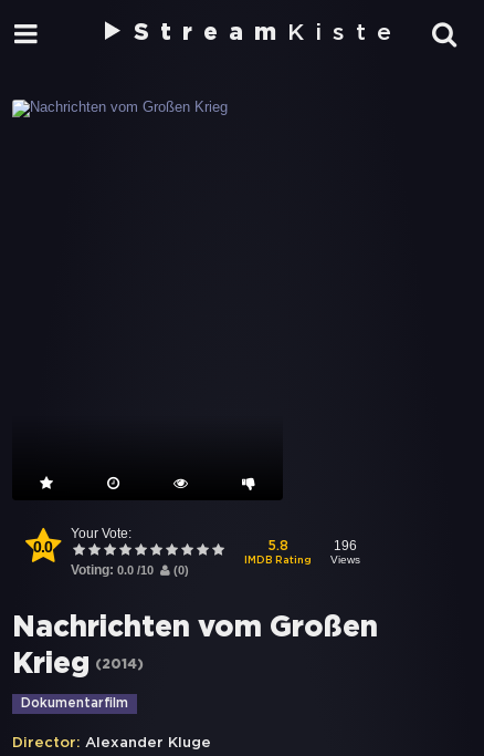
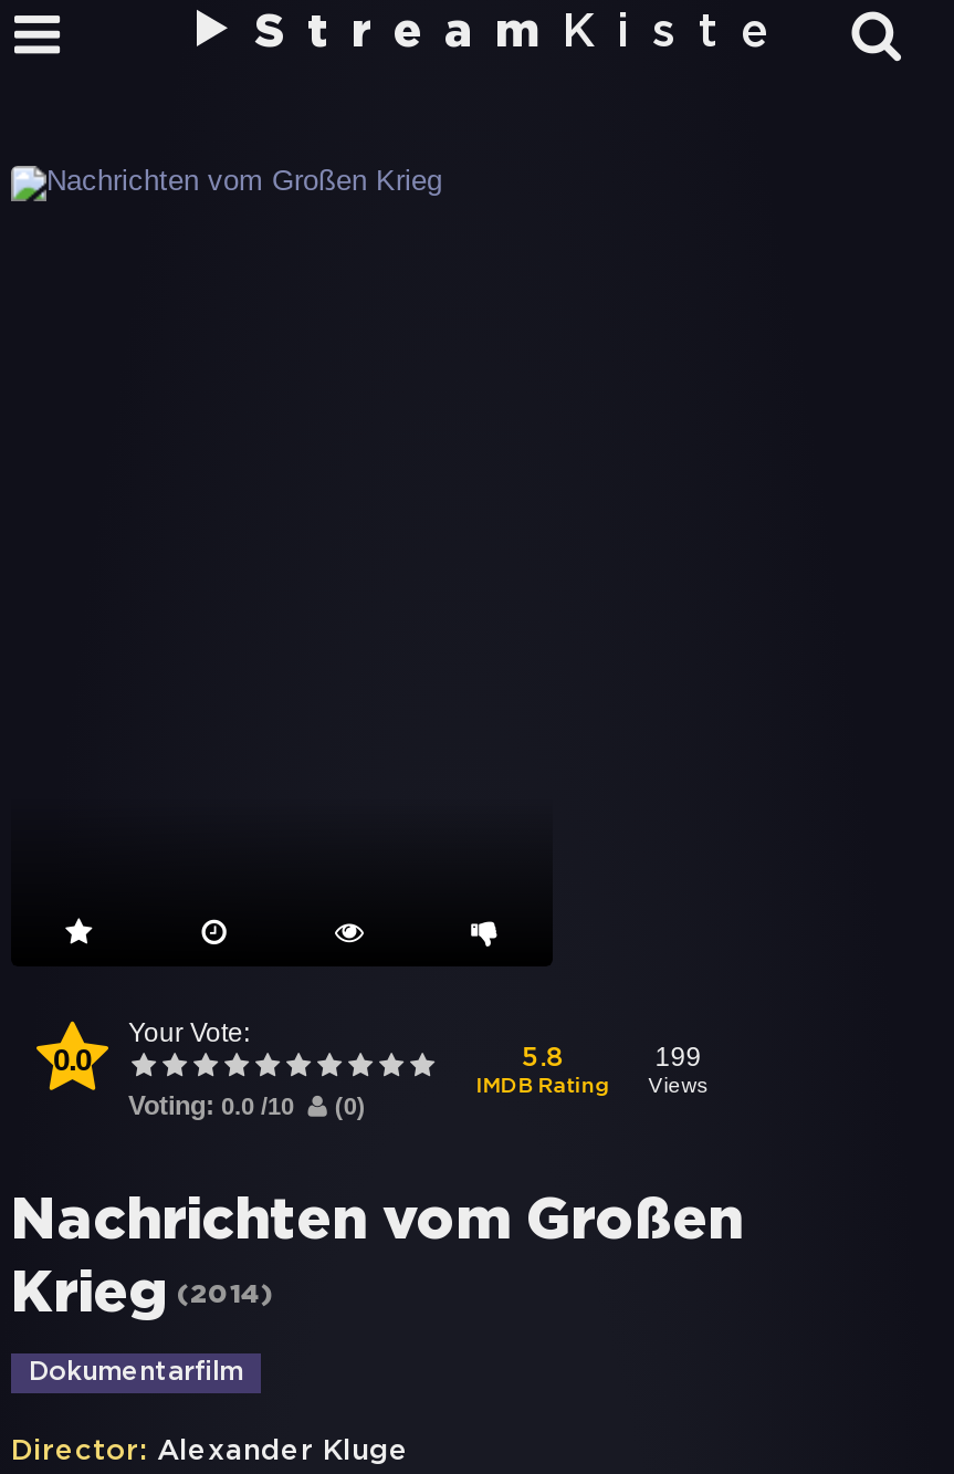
- 196
+ 199
